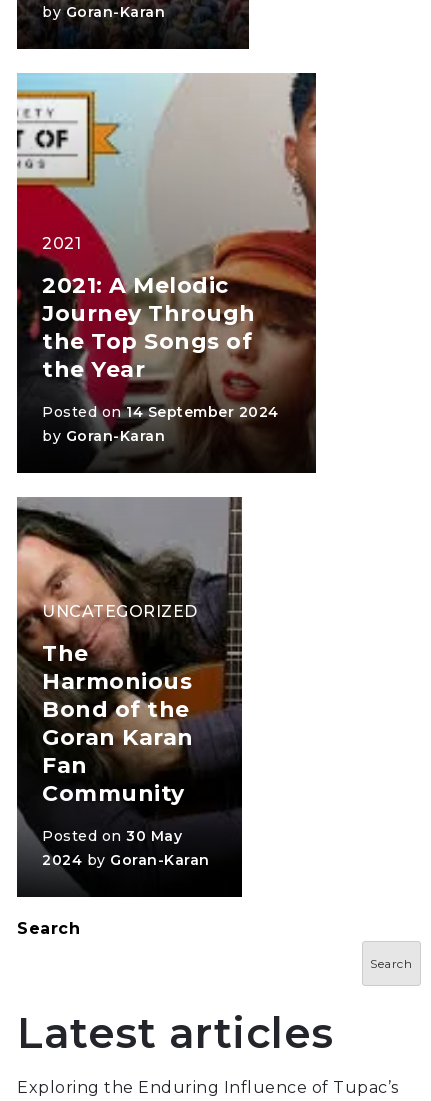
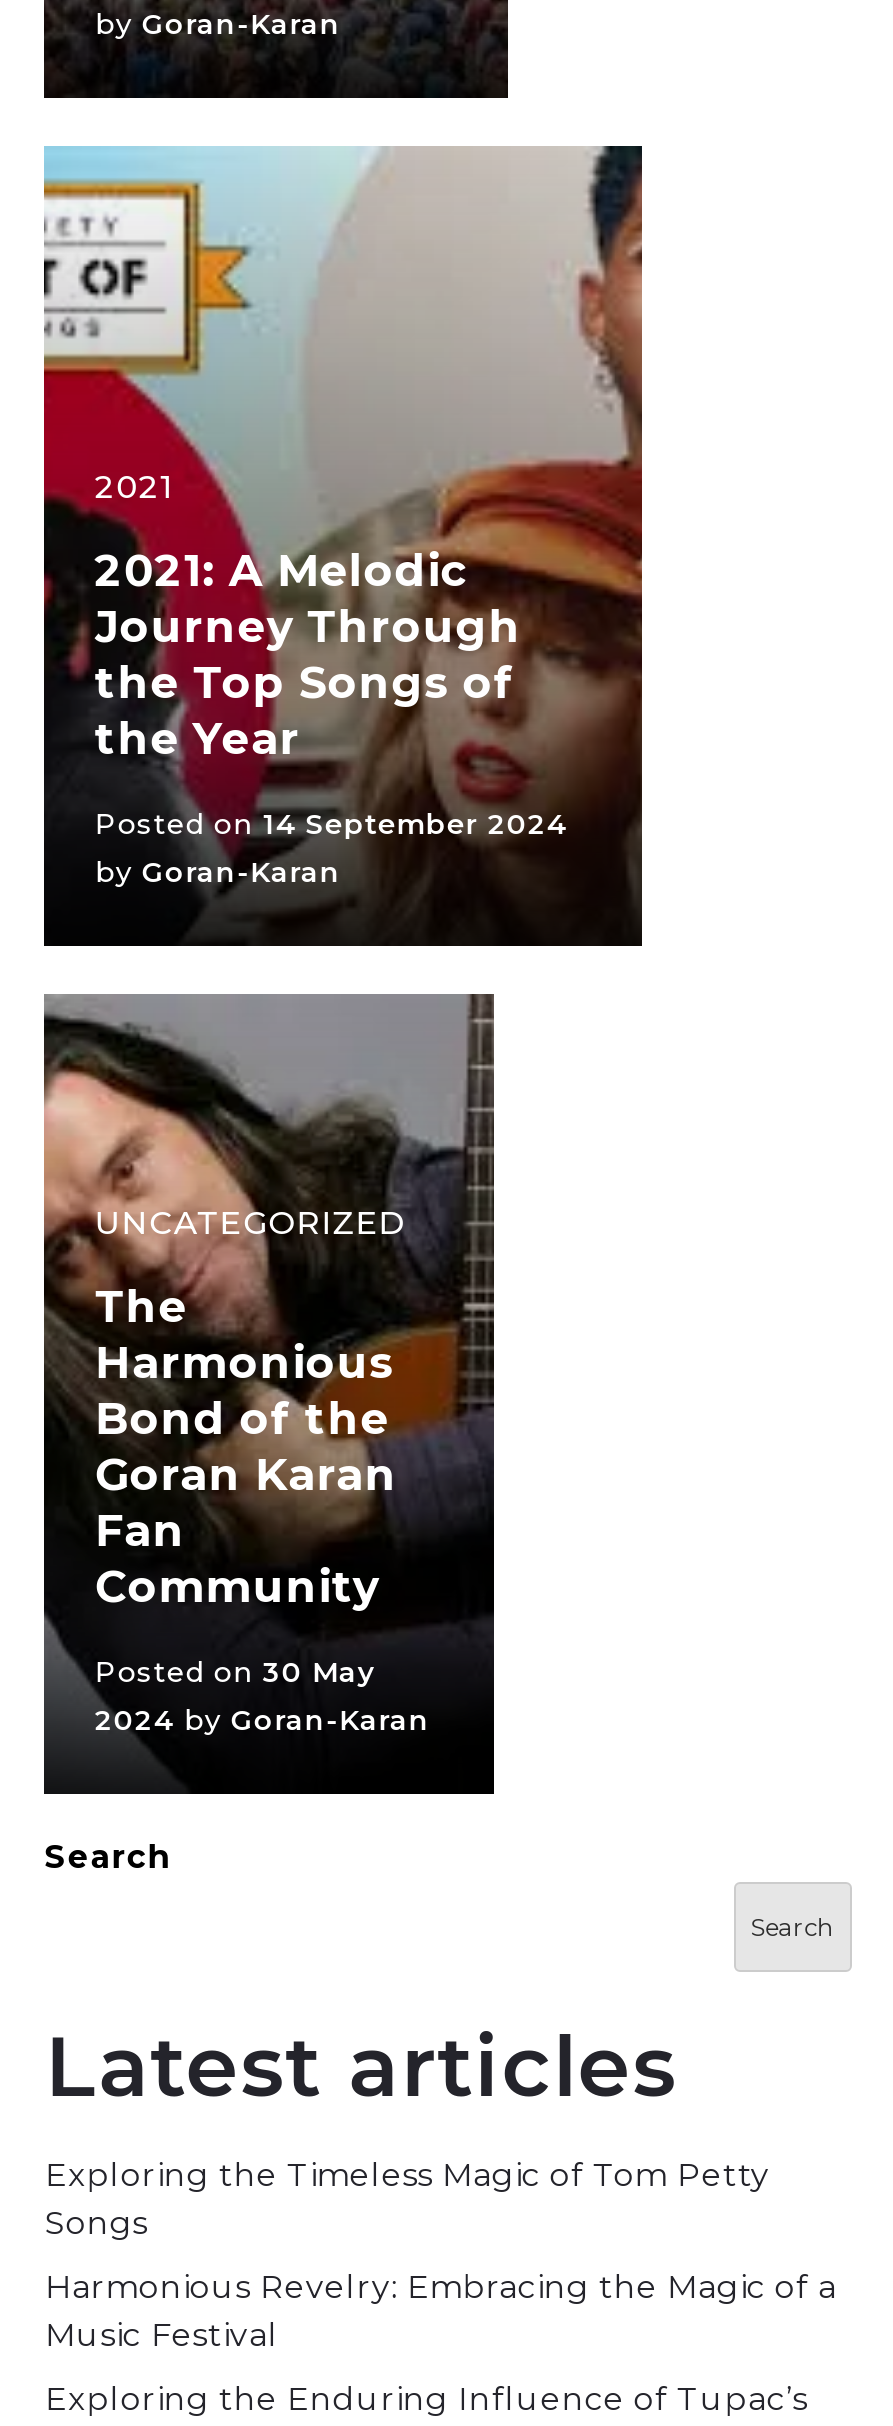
+ Exploring the Timeless Magic of Tom Petty
+ Songs
+ Harmonious Revelry: Embracing the Magic of a
+ Music Festival
